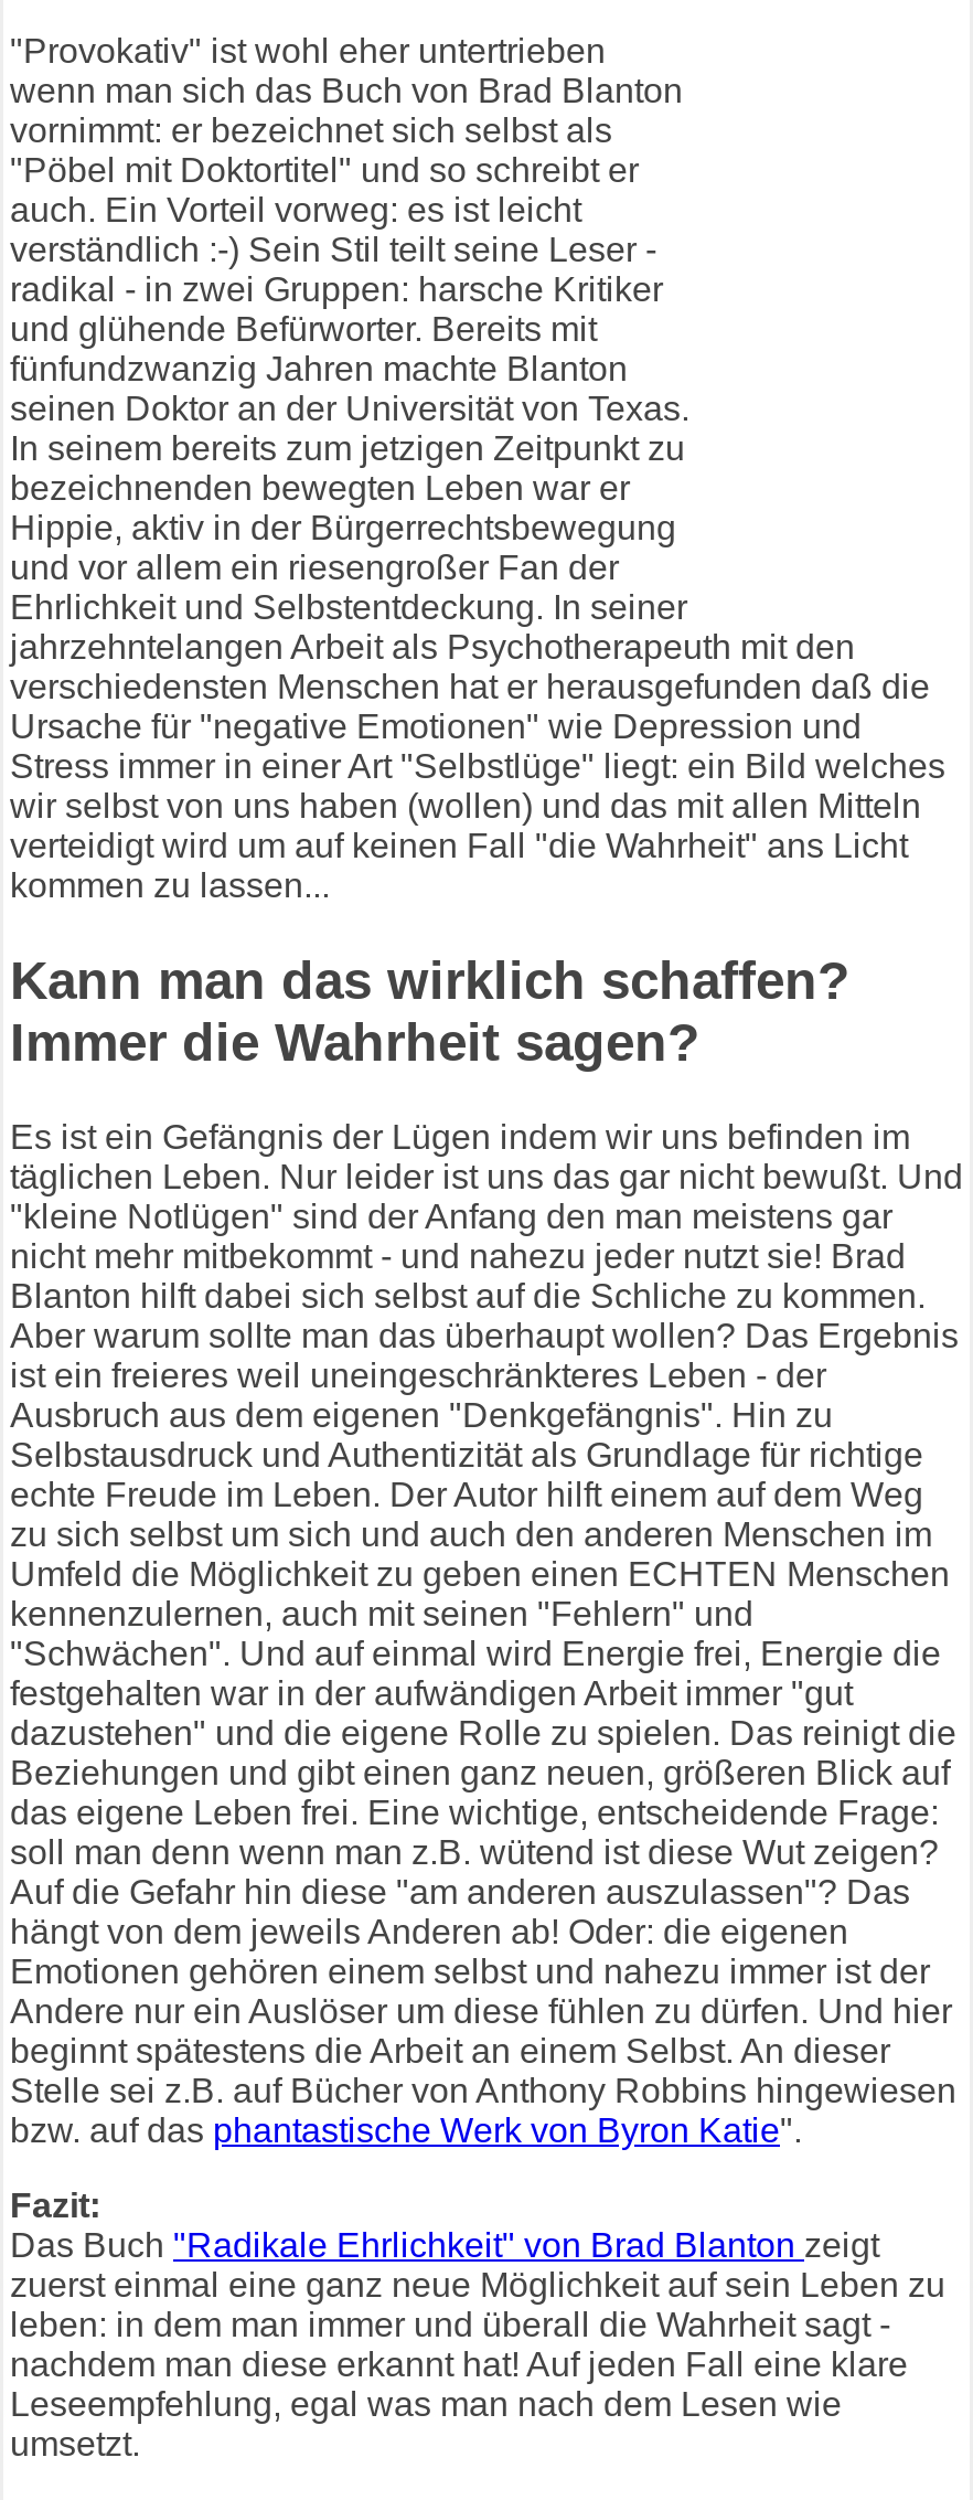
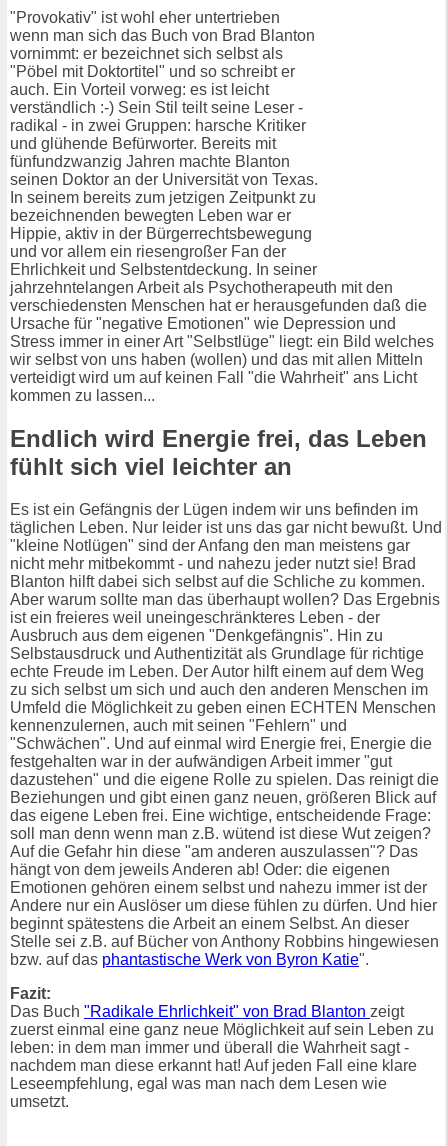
- Kann man das wirklich schaffen?
- Immer die Wahrheit sagen?
+ Endlich wird Energie frei, das Leben
+ fühlt sich viel leichter an
